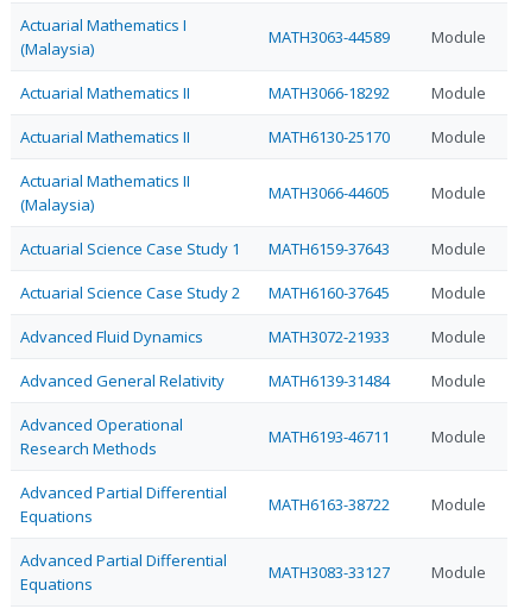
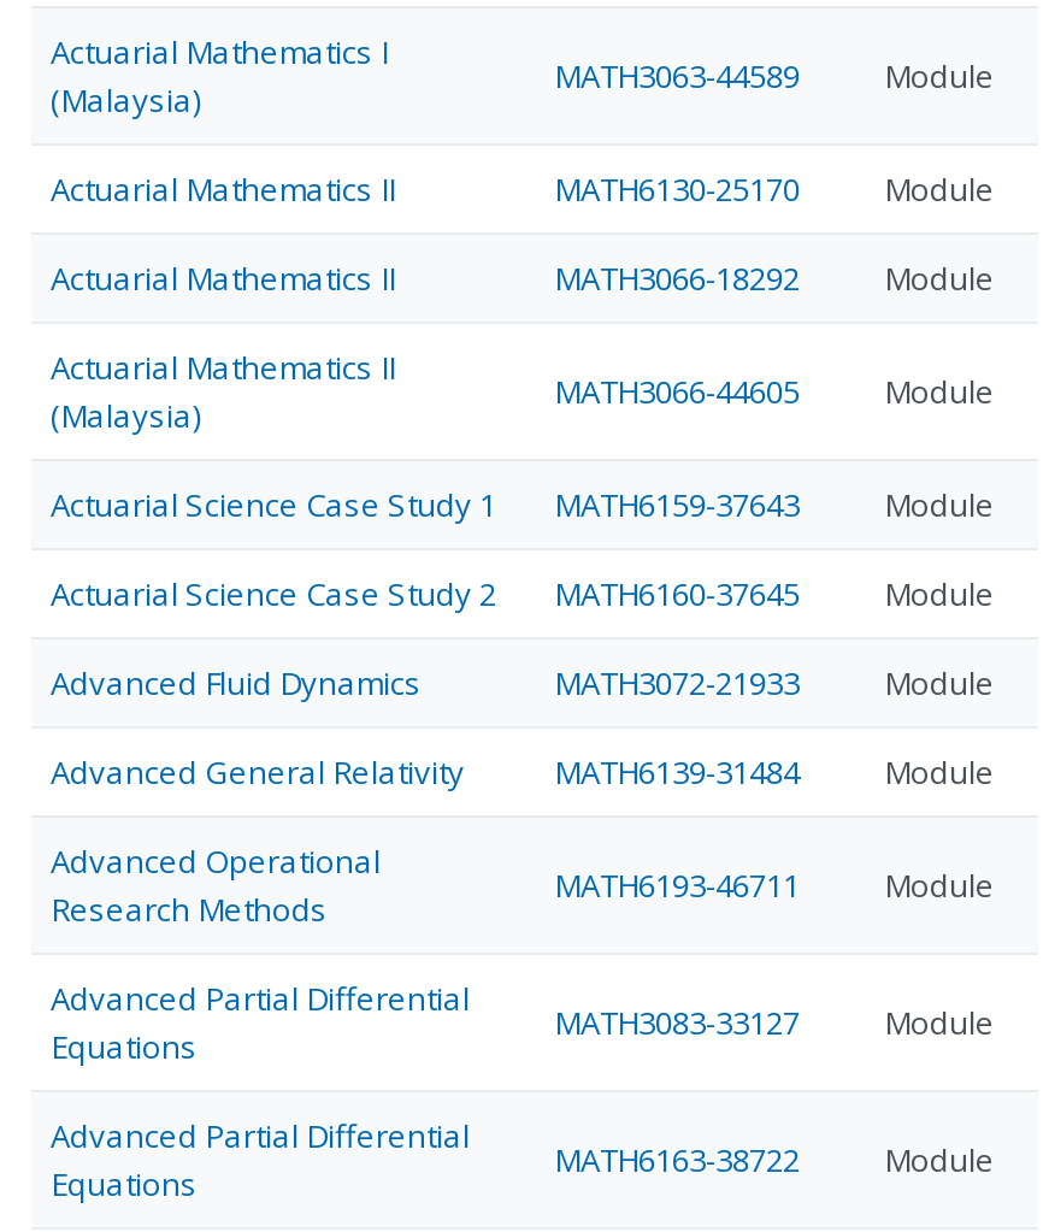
- MATH3066-18292 Module
+ MATH6130-25170 Module

- MATH6130-25170 Module
+ MATH3066-18292 Module

- MATH6163-38722 Module
+ MATH3083-33127 Module

- MATH3083-33127 Module
+ MATH6163-38722 Module
